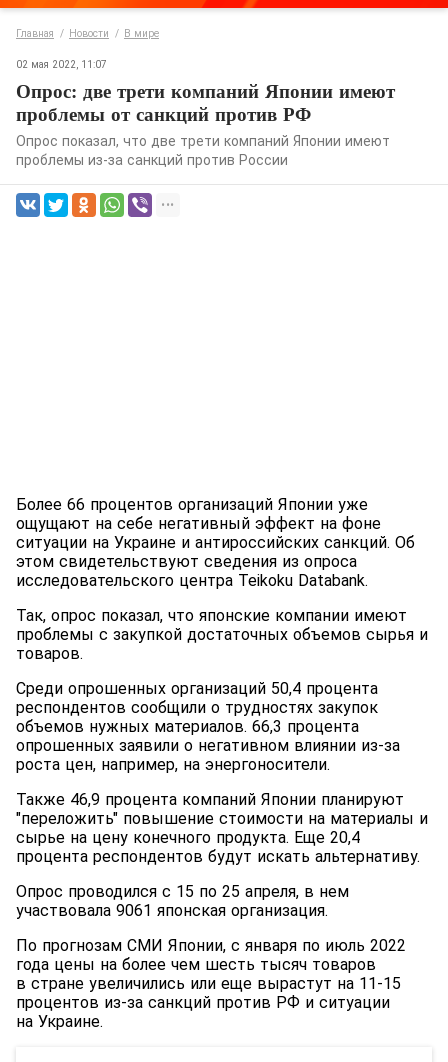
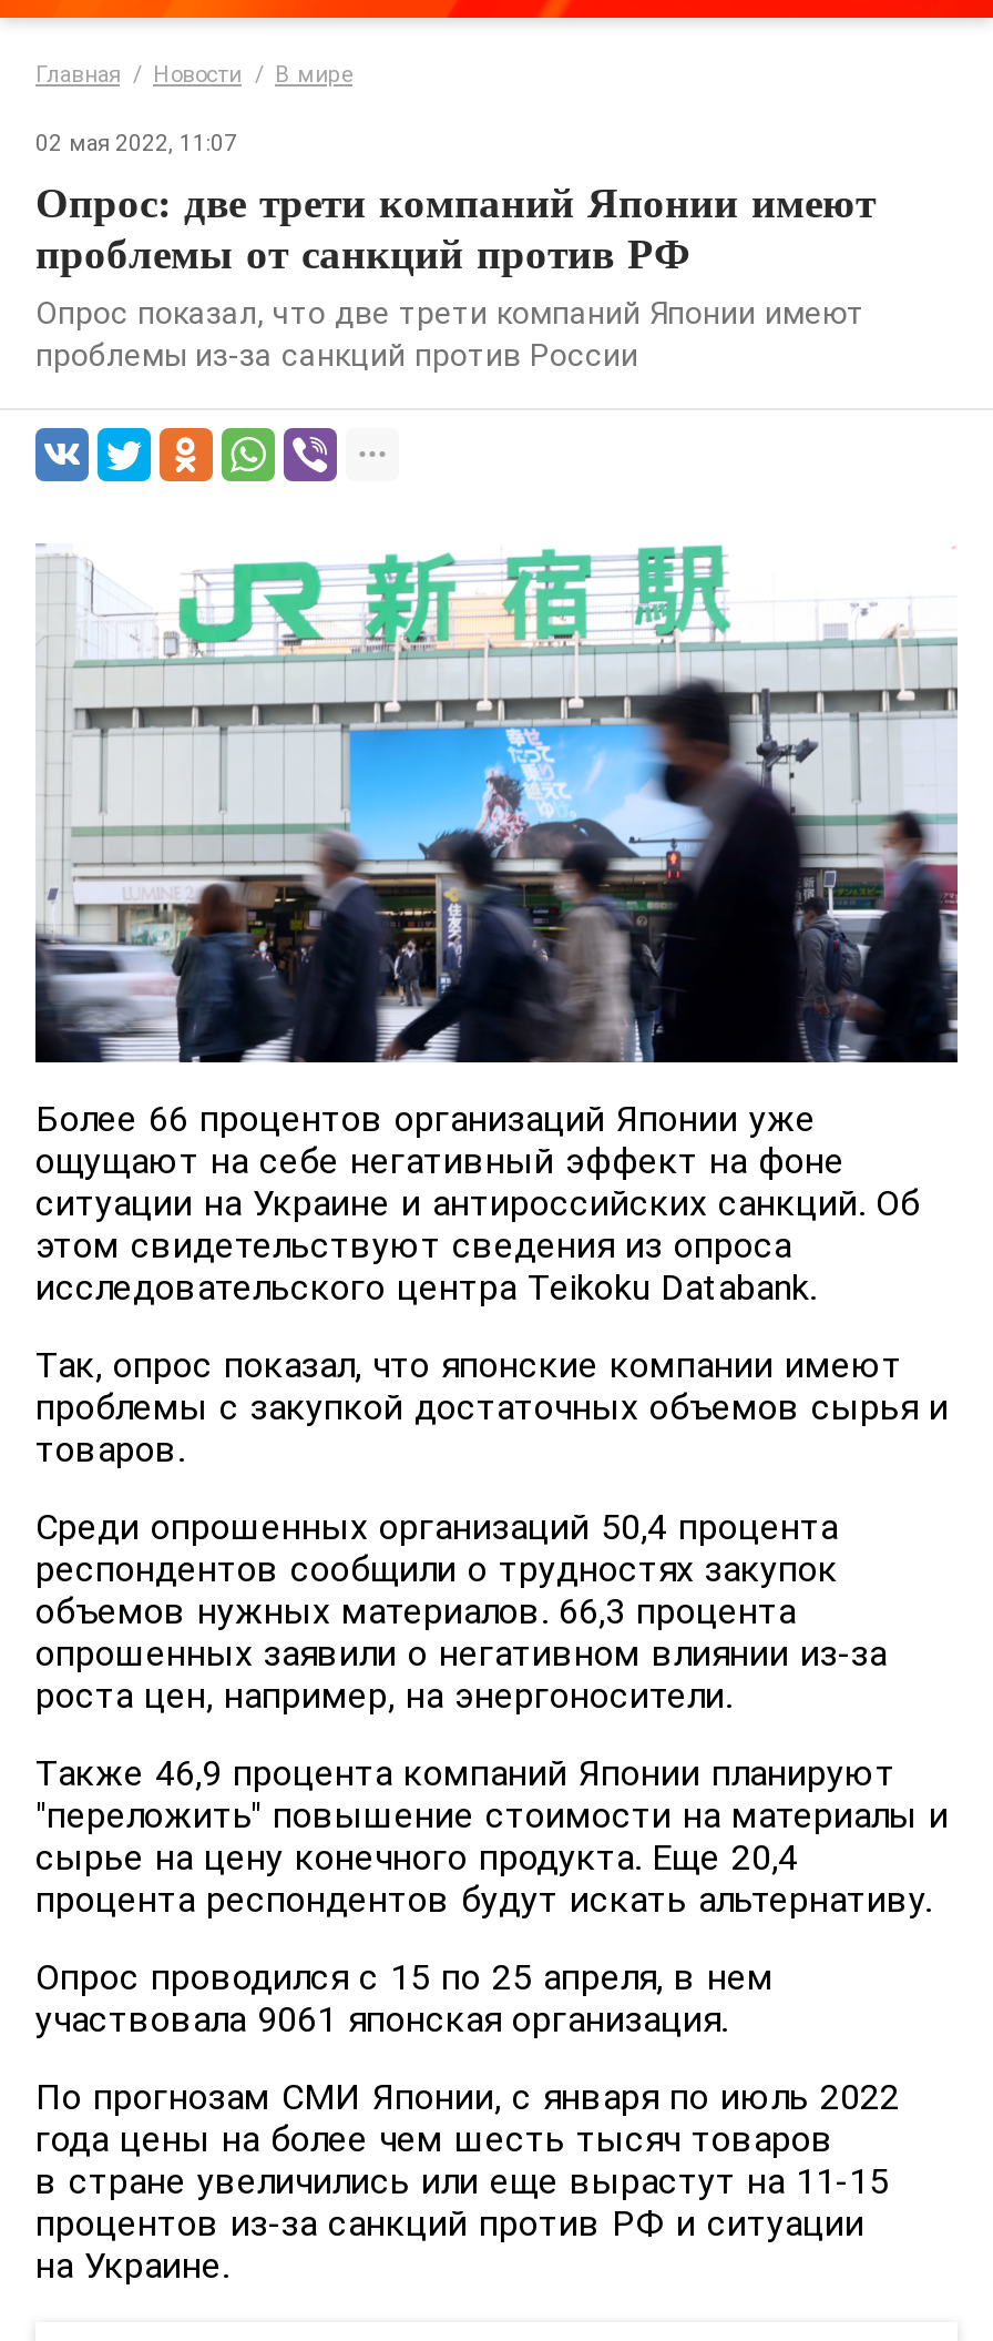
+ [image]
